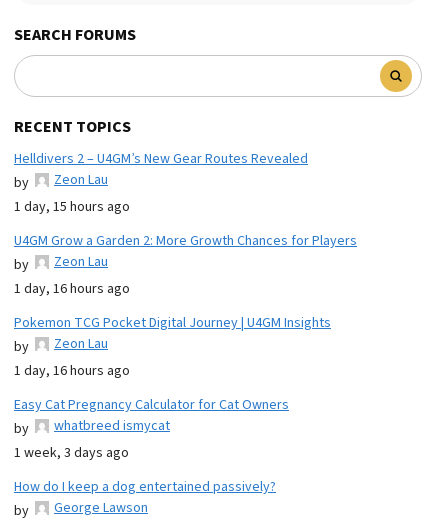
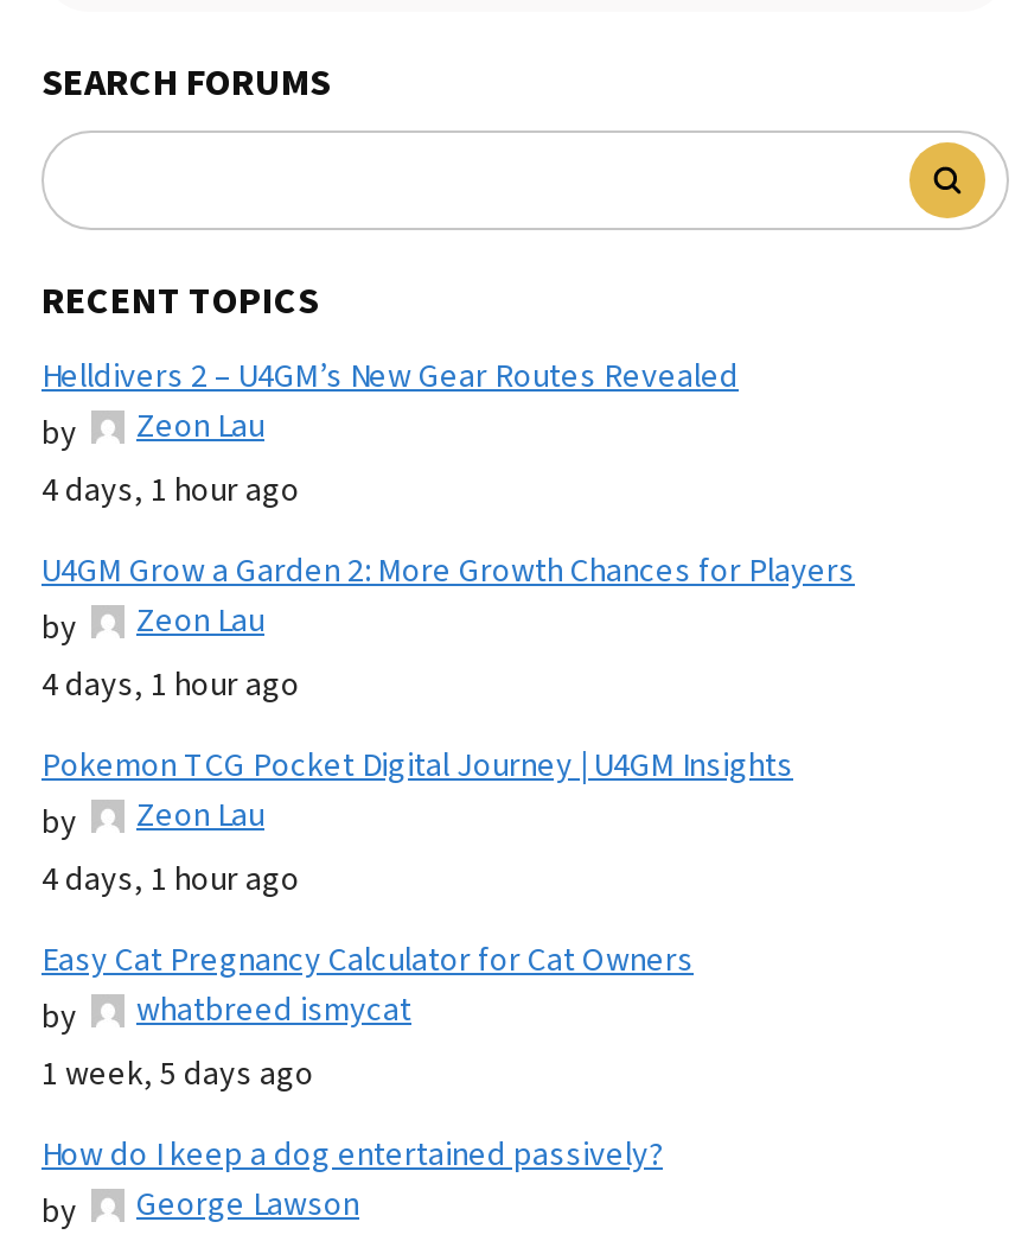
- 1 day, 15 hours ago
+ 4 days, 1 hour ago

- 1 day, 16 hours ago
+ 4 days, 1 hour ago

- 1 day, 16 hours ago
+ 4 days, 1 hour ago

- 1 week, 3 days ago
+ 1 week, 5 days ago
